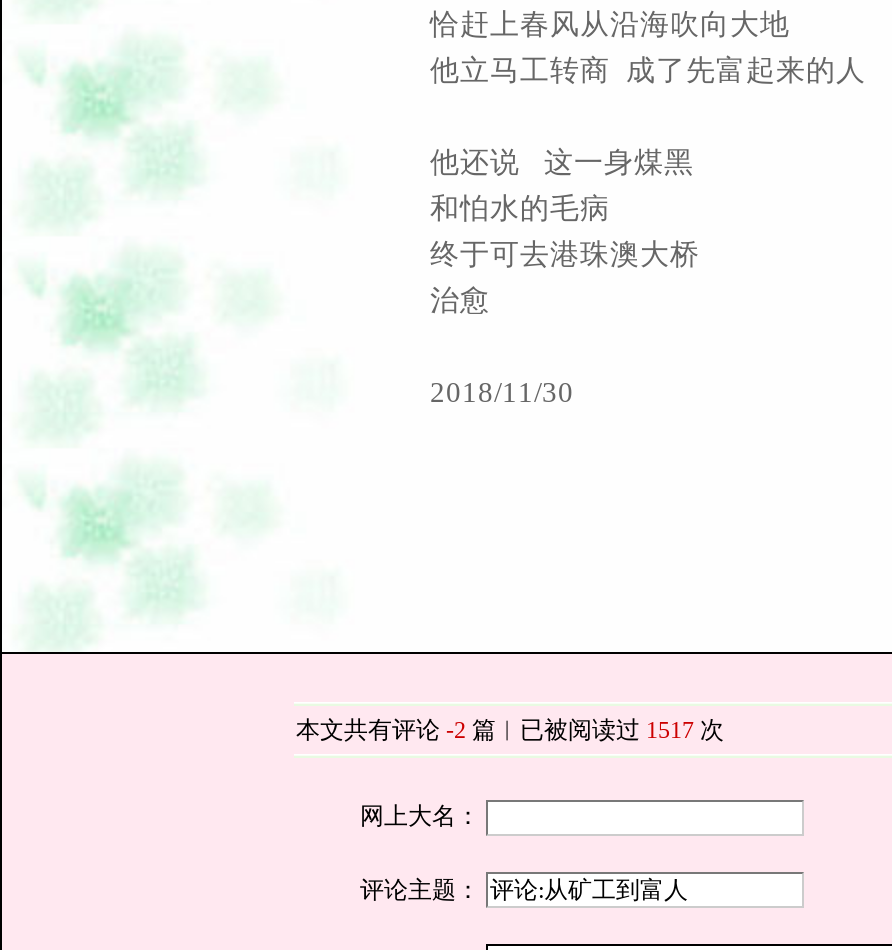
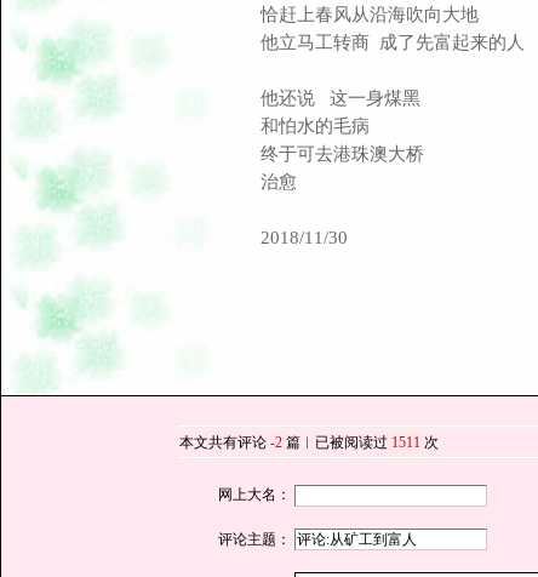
- 本文共有评论-2篇︱已被阅读过1517次
+ 本文共有评论-2篇︱已被阅读过1511次
